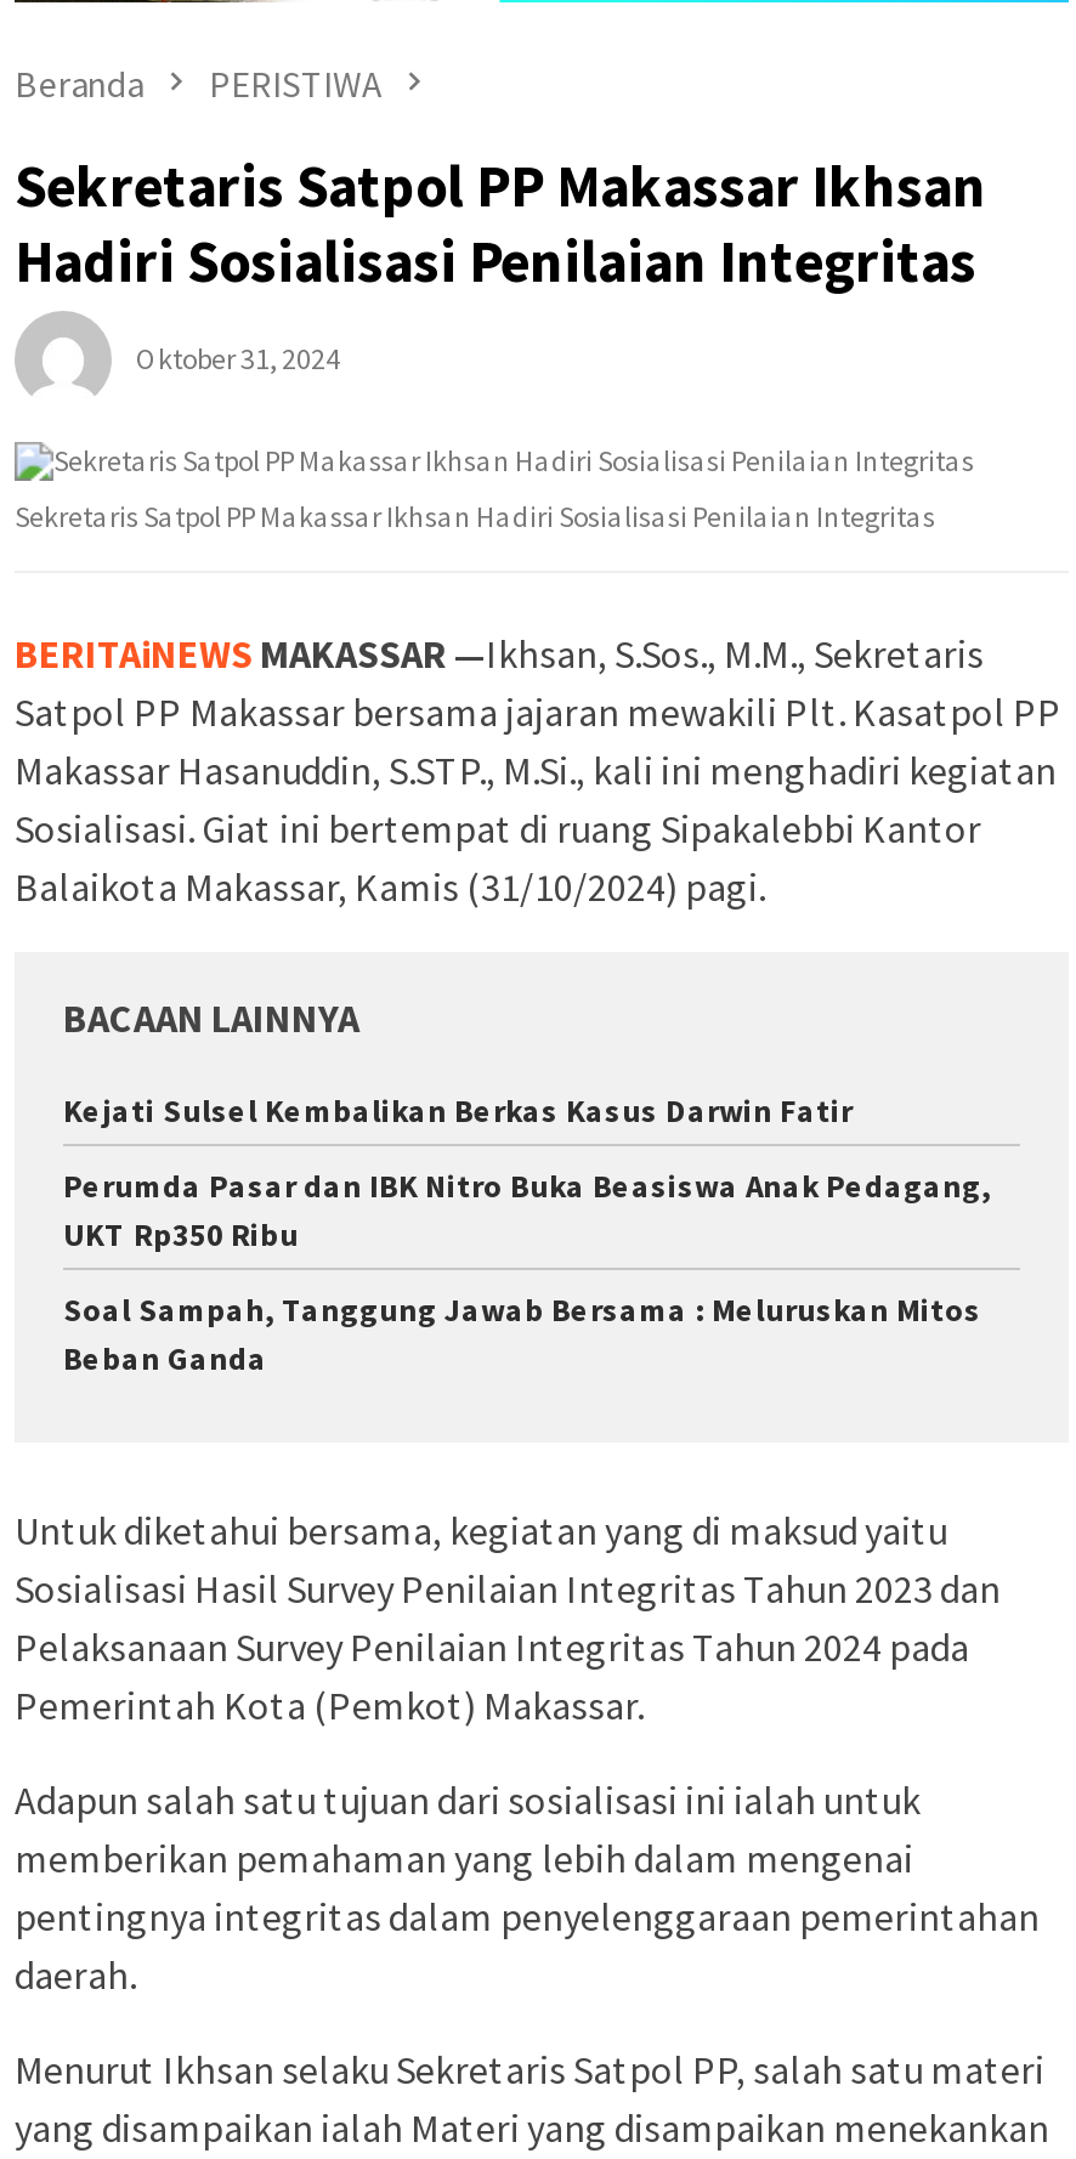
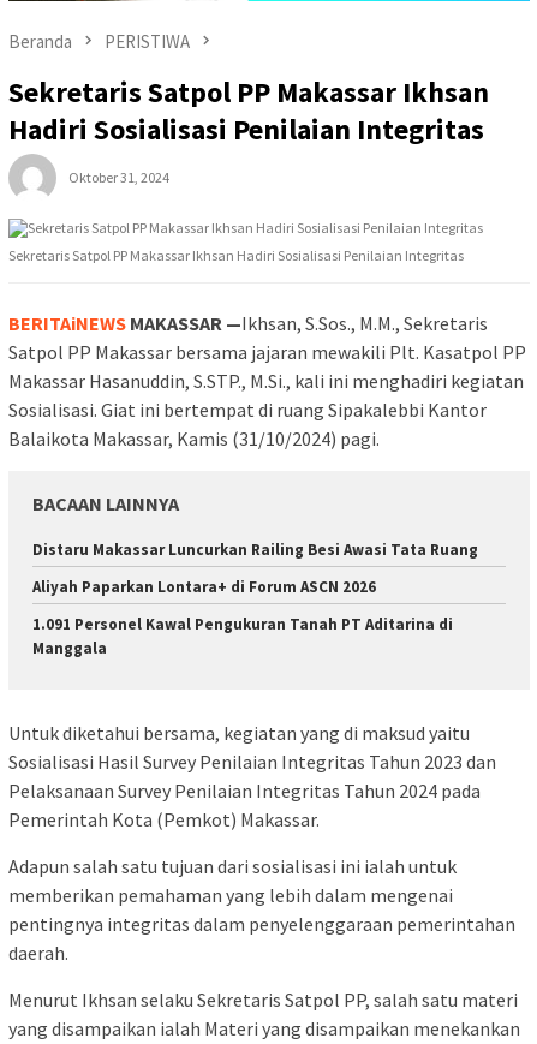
- Kejati Sulsel Kembalikan Berkas Kasus Darwin Fatir
+ Distaru Makassar Luncurkan Railing Besi Awasi Tata Ruang

- Perumda Pasar dan IBK Nitro Buka Beasiswa Anak Pedagang,
- UKT Rp350 Ribu
+ Aliyah Paparkan Lontara+ di Forum ASCN 2026

- Soal Sampah, Tanggung Jawab Bersama : Meluruskan Mitos
- Beban Ganda
+ 1.091 Personel Kawal Pengukuran Tanah PT Aditarina di
+ Manggala
